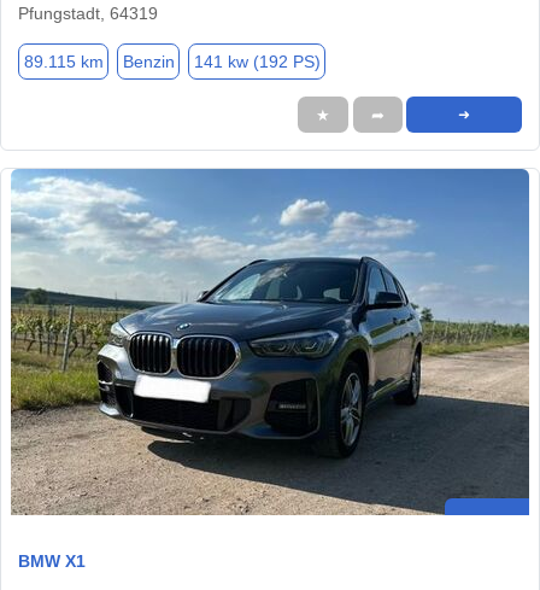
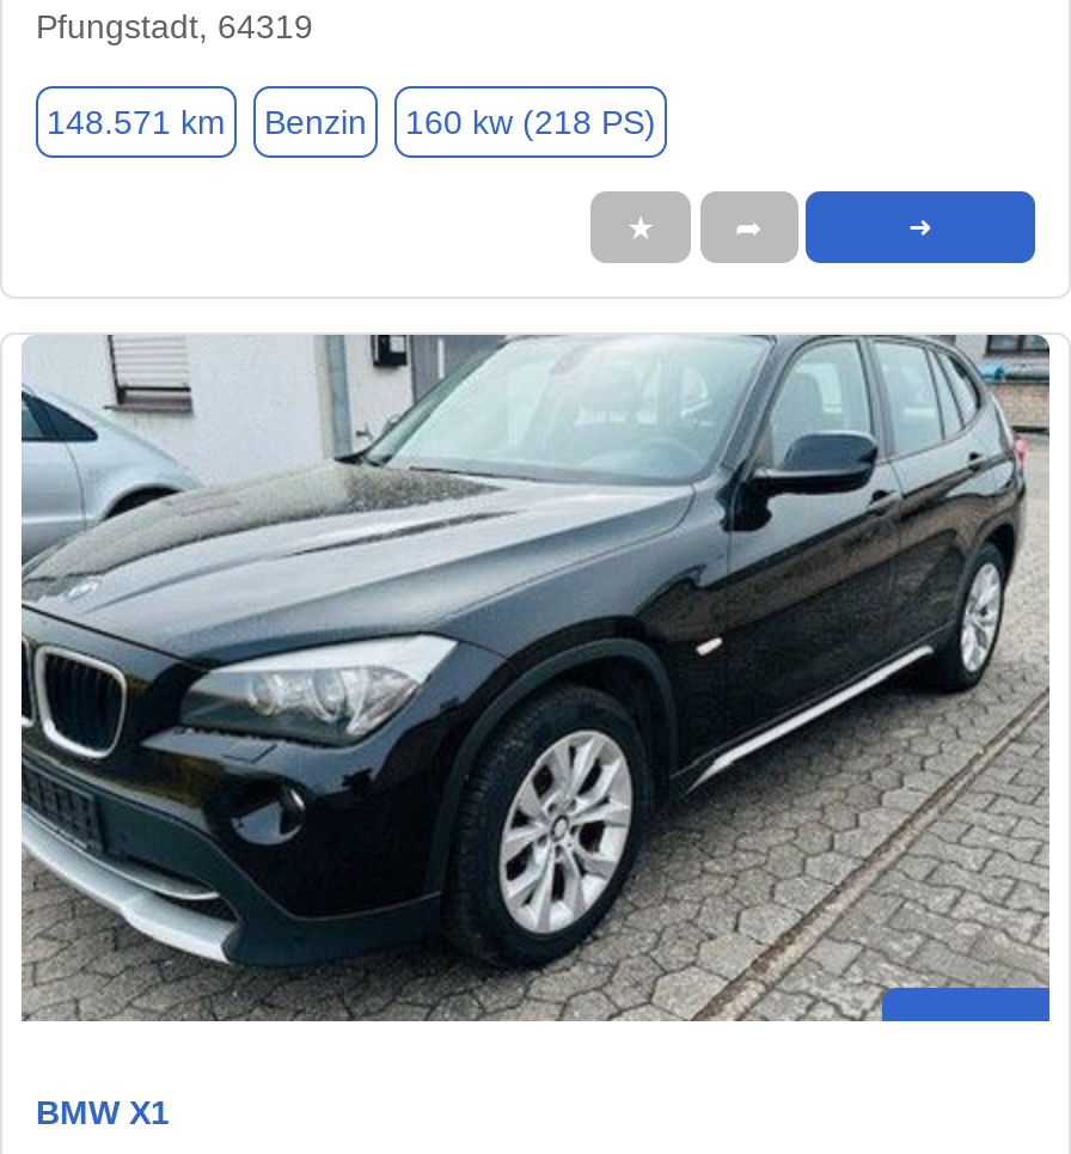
- 89.115 km
+ 148.571 km

- 141 kw (192 PS)
+ 160 kw (218 PS)

- [image]
+ [image]
